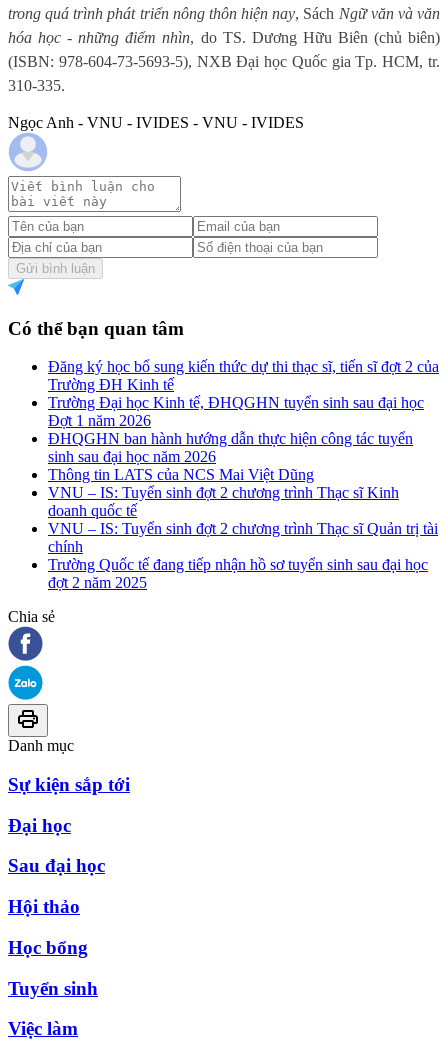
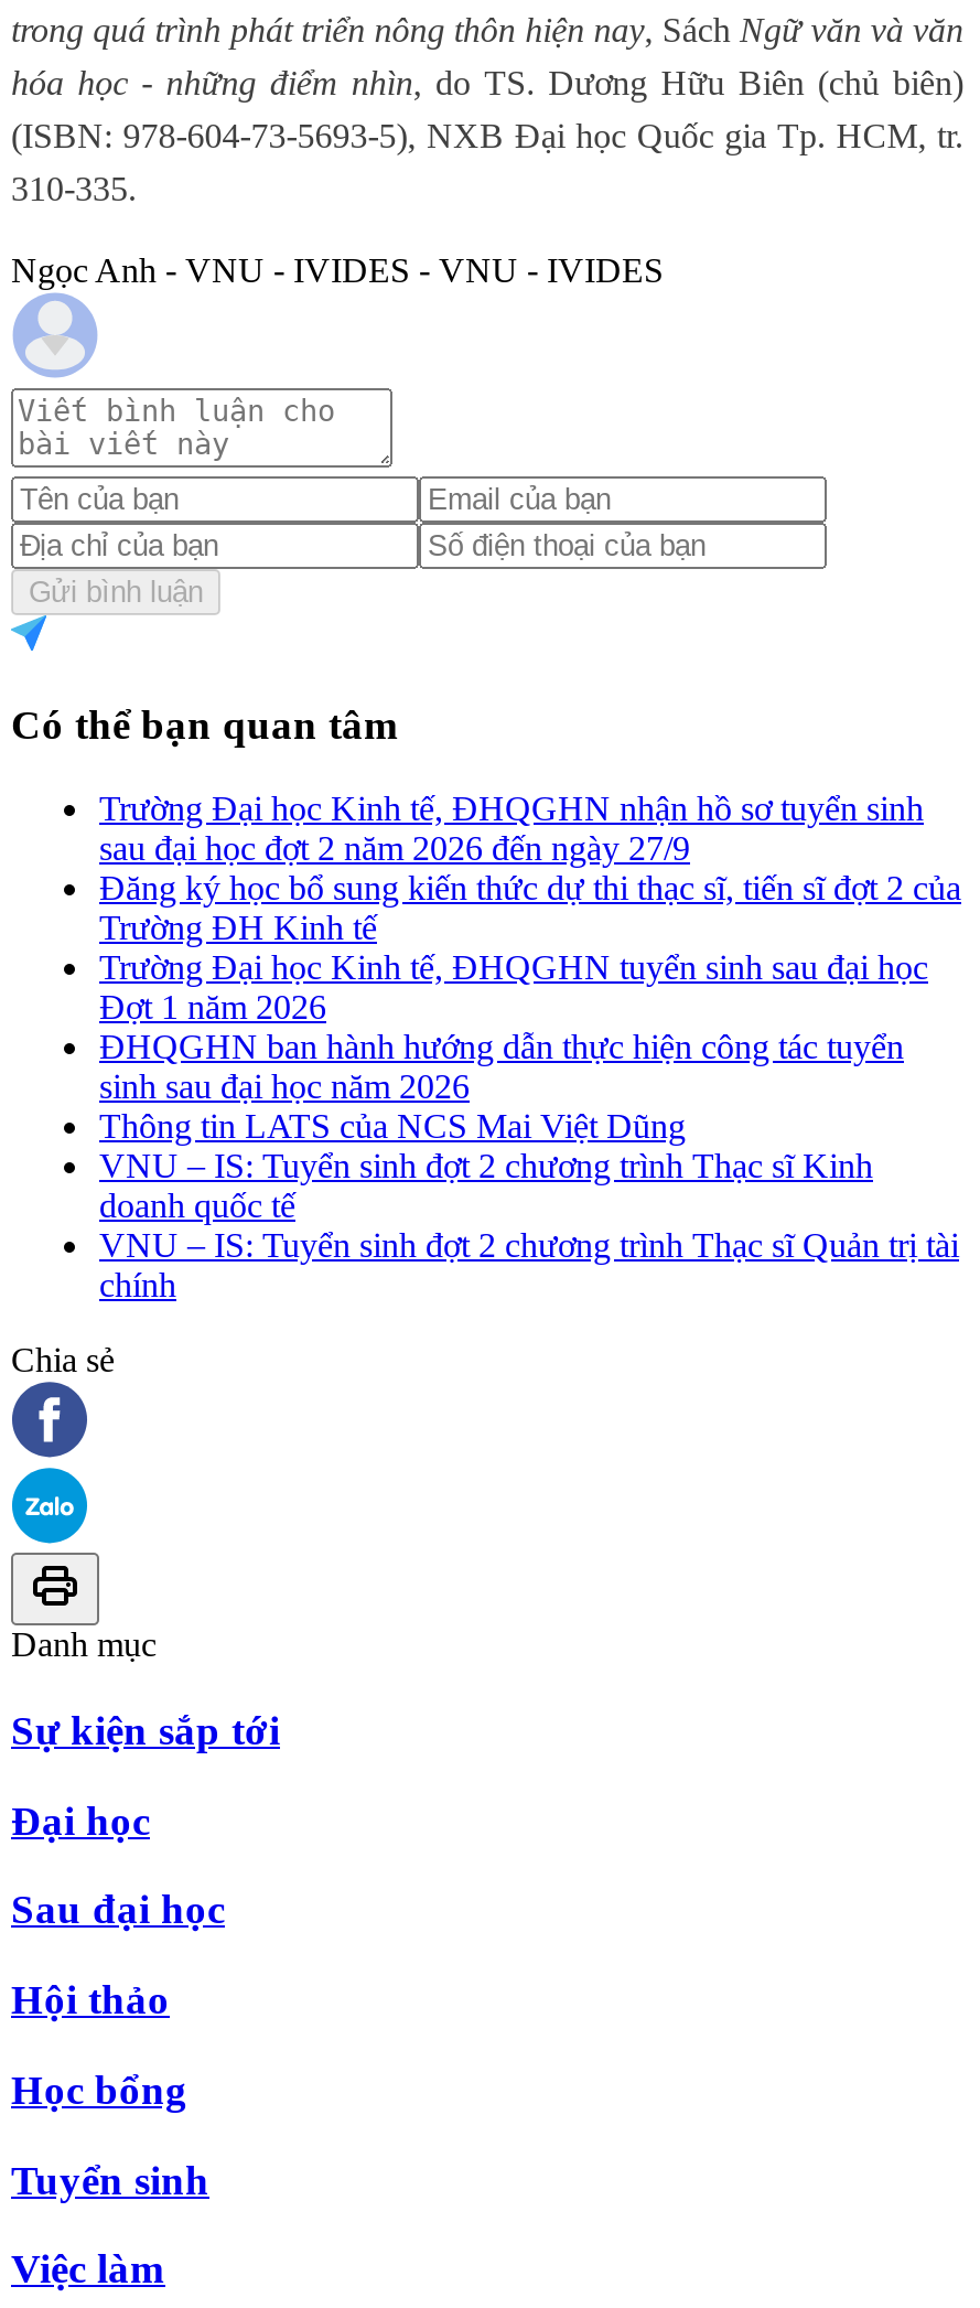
+ Trường Đại học Kinh tế, ĐHQGHN nhận hồ sơ tuyển sinh
+ sau đại học đợt 2 năm 2026 đến ngày 27/9

moved down: Đăng ký học bổ sung kiến thức dự thi thạc sĩ, tiến sĩ đợt 2 của | Trường ĐH Kinh tế | Trường Đại học Kinh tế, ĐHQGHN tuyển sinh sau đại học | ... | VNU – IS: Tuyển sinh đợt 2 chương trình Thạc sĩ Quản trị tài | chính

- Trường Quốc tế đang tiếp nhận hồ sơ tuyển sinh sau đại học
- đợt 2 năm 2025
